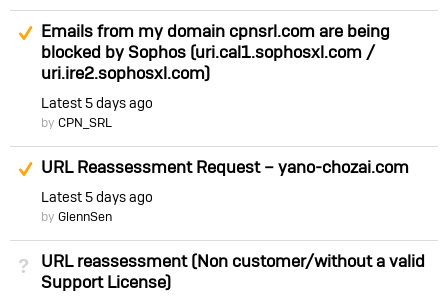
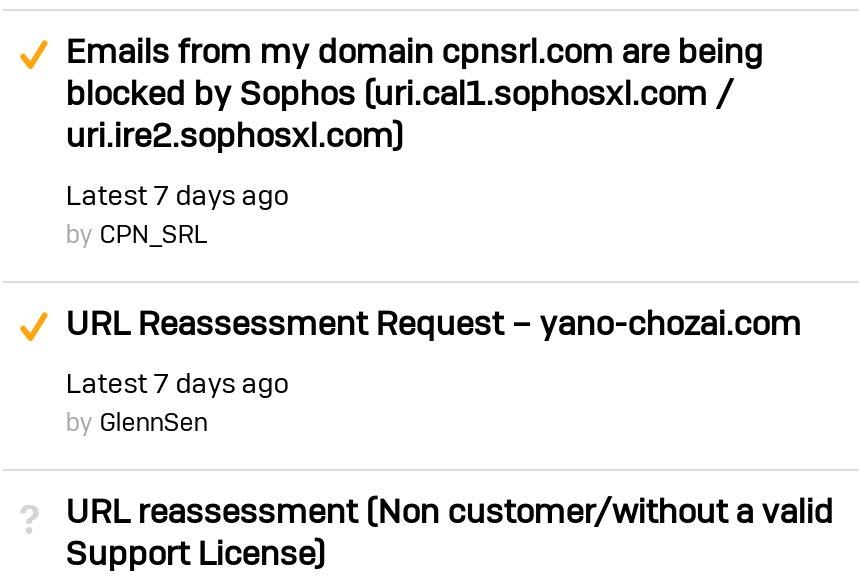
- Latest 5 days ago
+ Latest 7 days ago

- Latest 5 days ago
+ Latest 7 days ago
